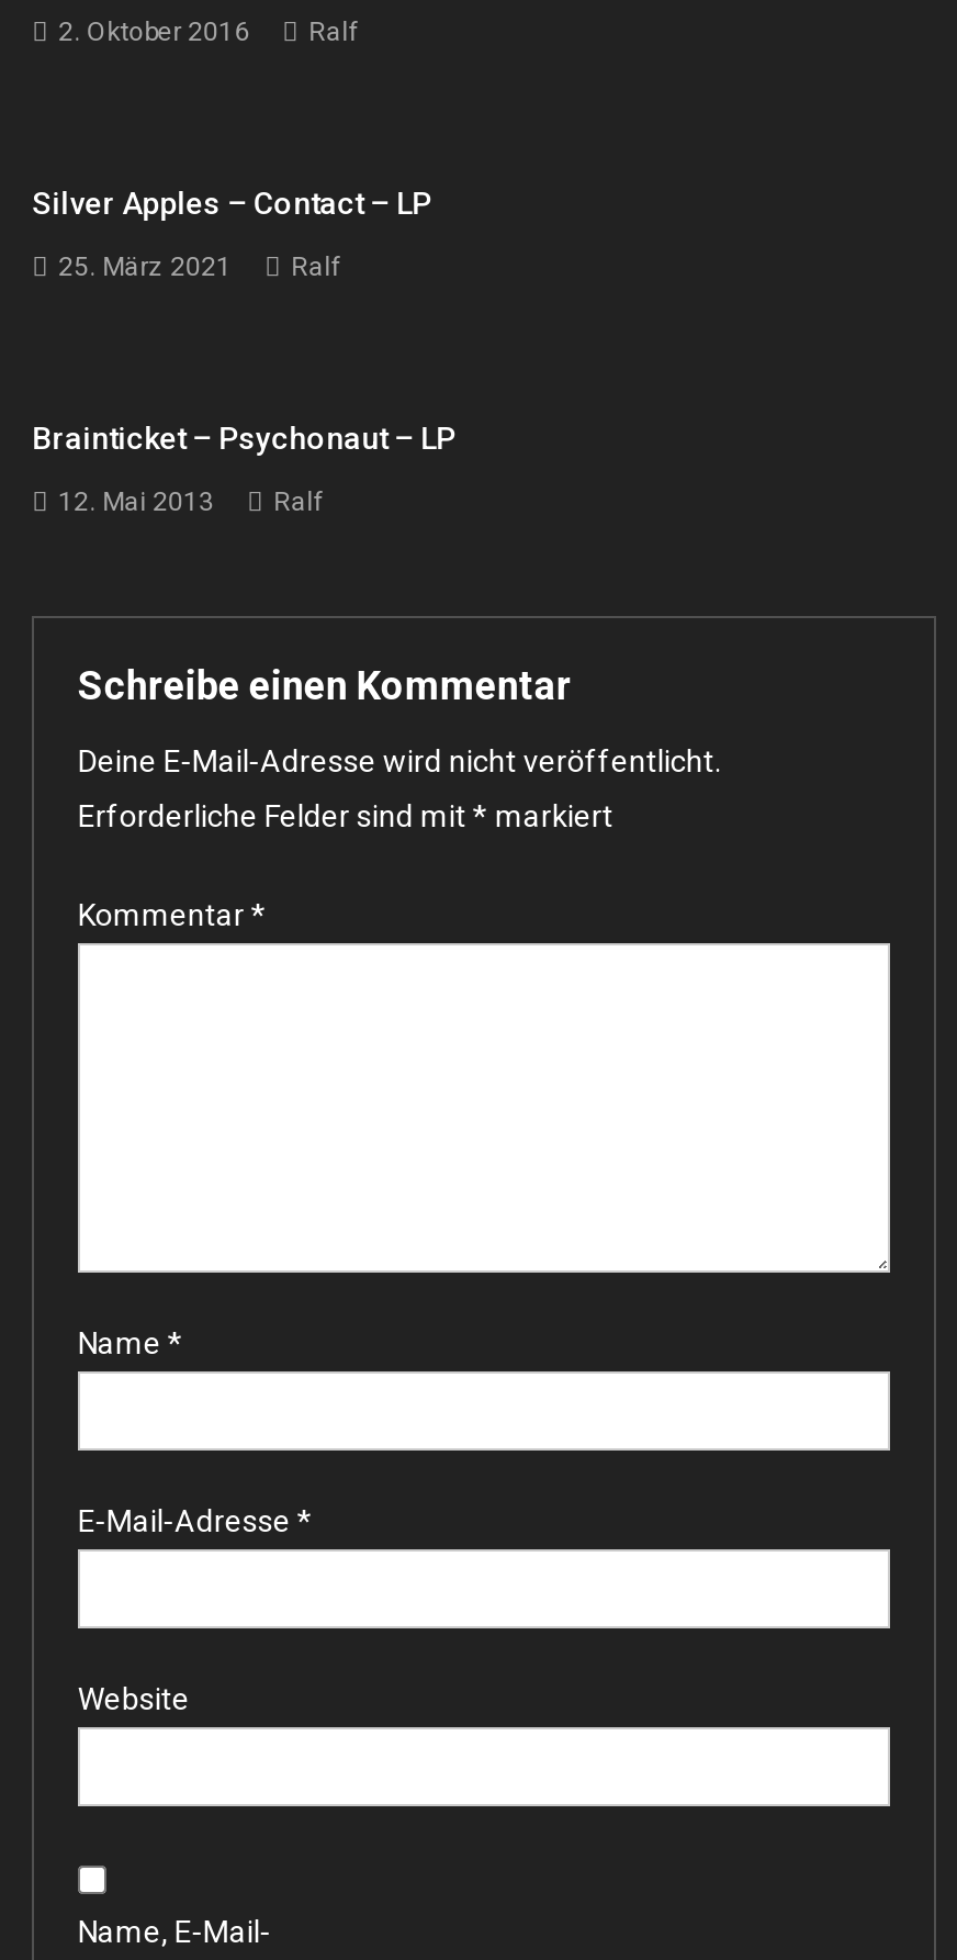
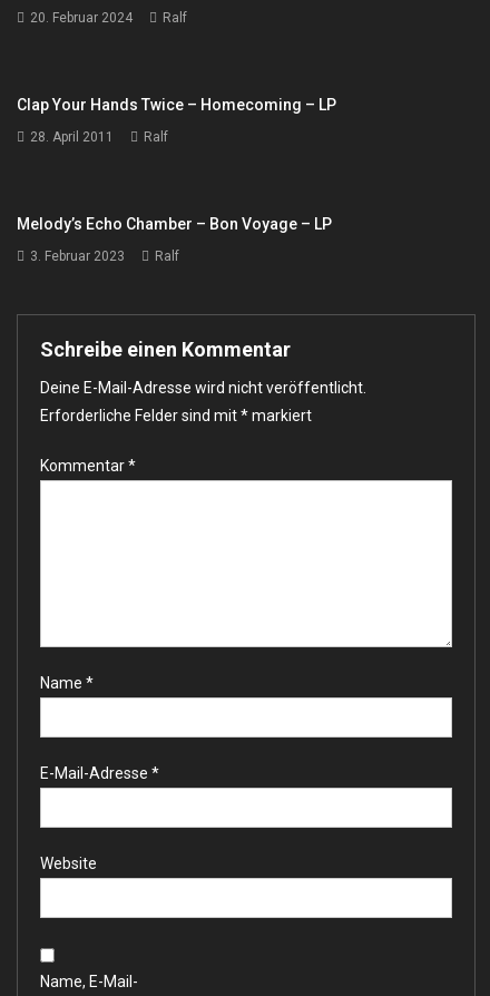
- 2. Oktober 2016 Ralf
+ 20. Februar 2024 Ralf

- Silver Apples – Contact – LP
+ Clap Your Hands Twice – Homecoming – LP

- 25. März 2021 Ralf
+ 28. April 2011 Ralf

- Brainticket – Psychonaut – LP
+ Melody’s Echo Chamber – Bon Voyage – LP

- 12. Mai 2013 Ralf
+ 3. Februar 2023 Ralf
